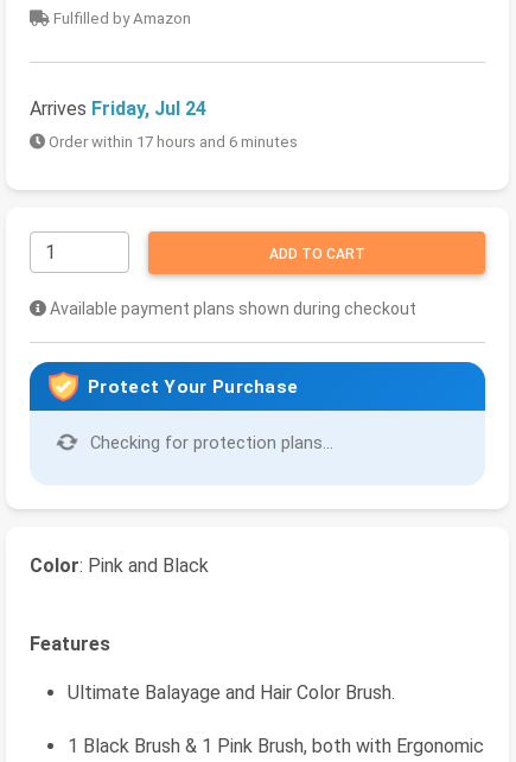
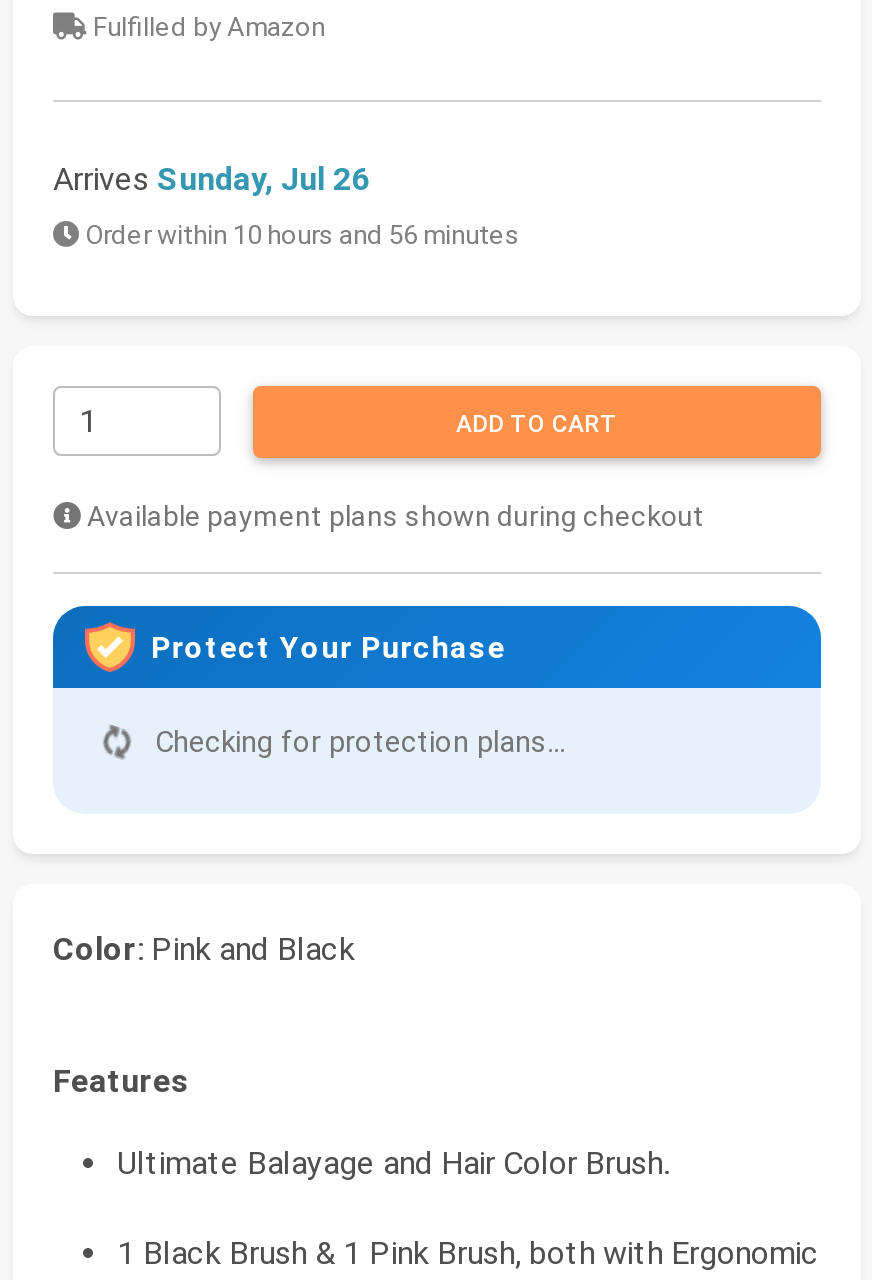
- Arrives Friday, Jul 24
+ Arrives Sunday, Jul 26

- Order within 17 hours and 6 minutes
+ Order within 10 hours and 56 minutes
